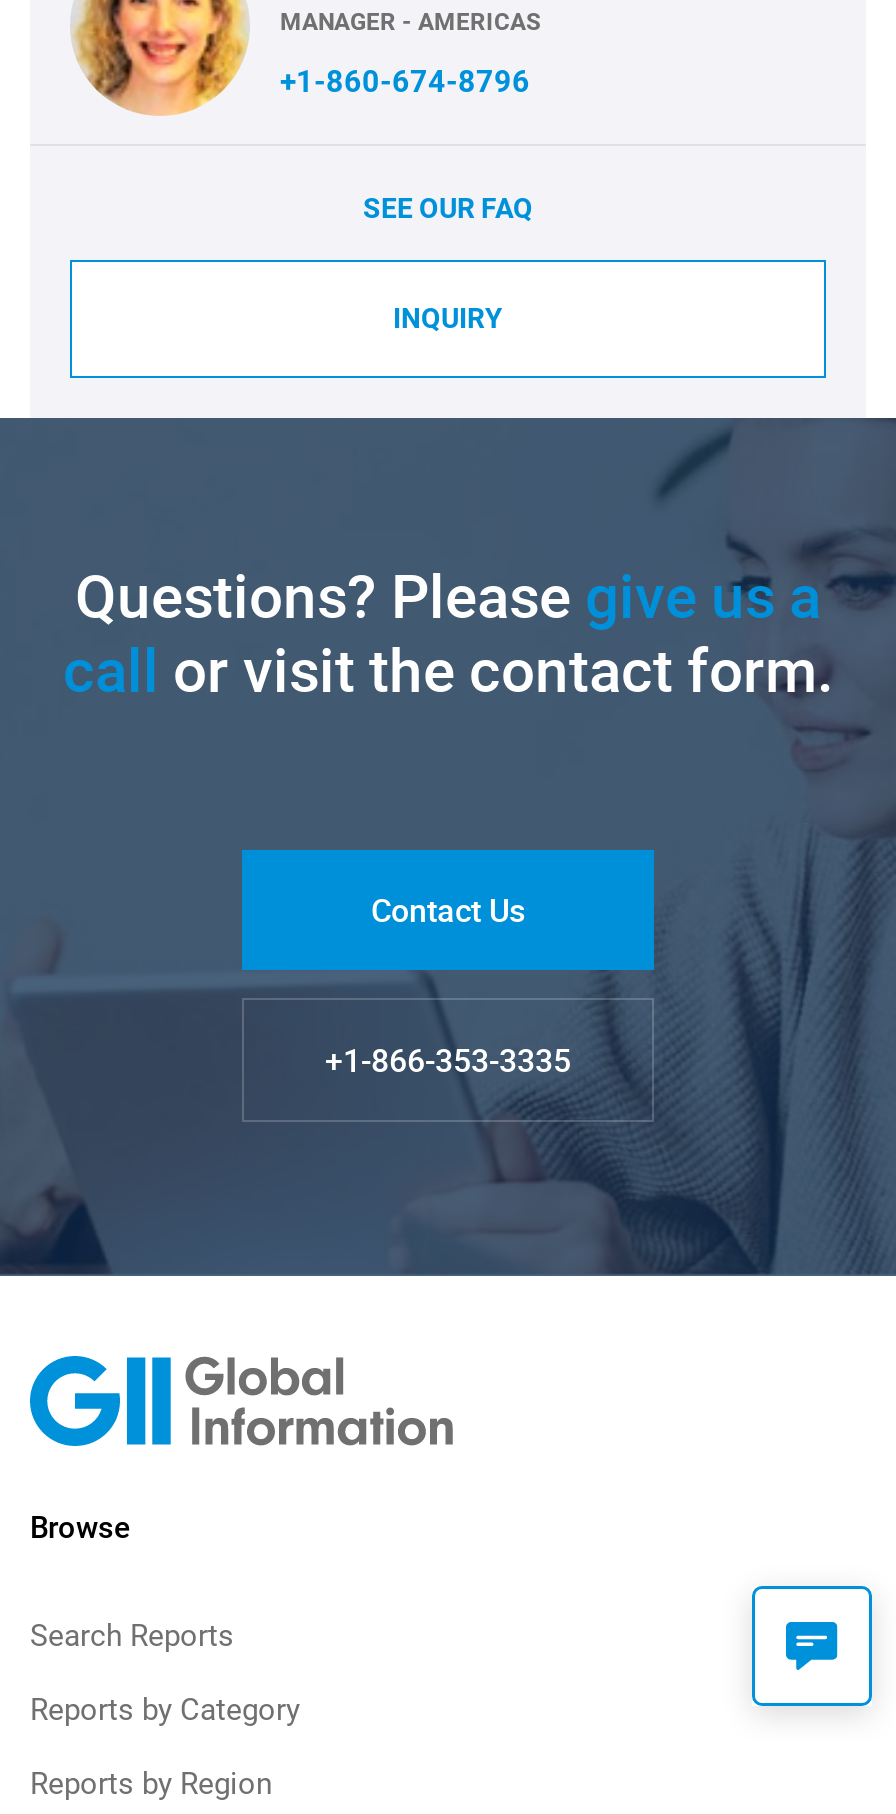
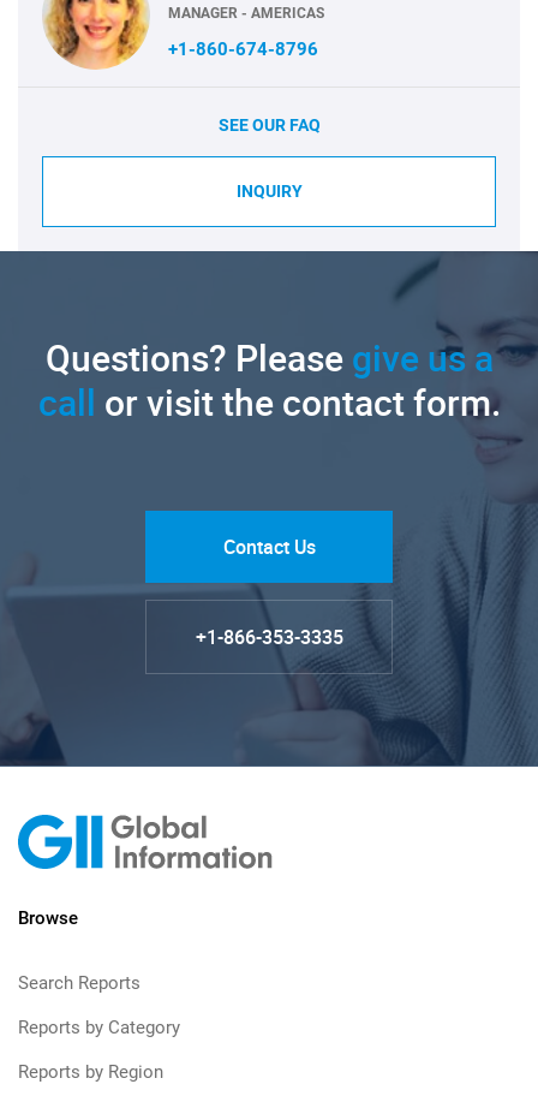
- [image]
